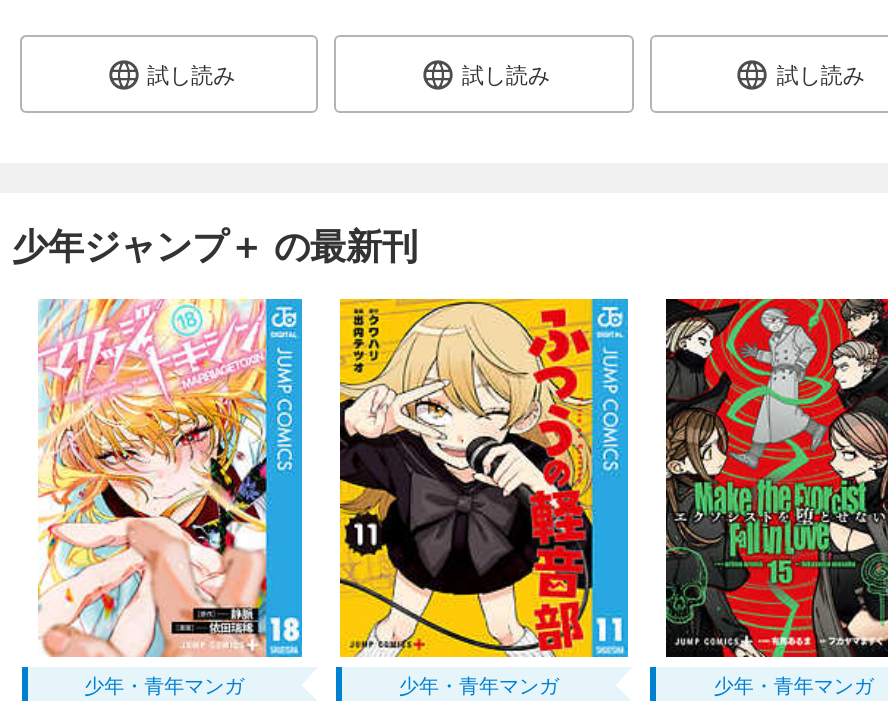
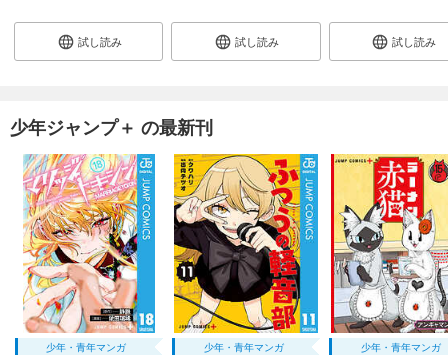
- [image]
+ [image]
